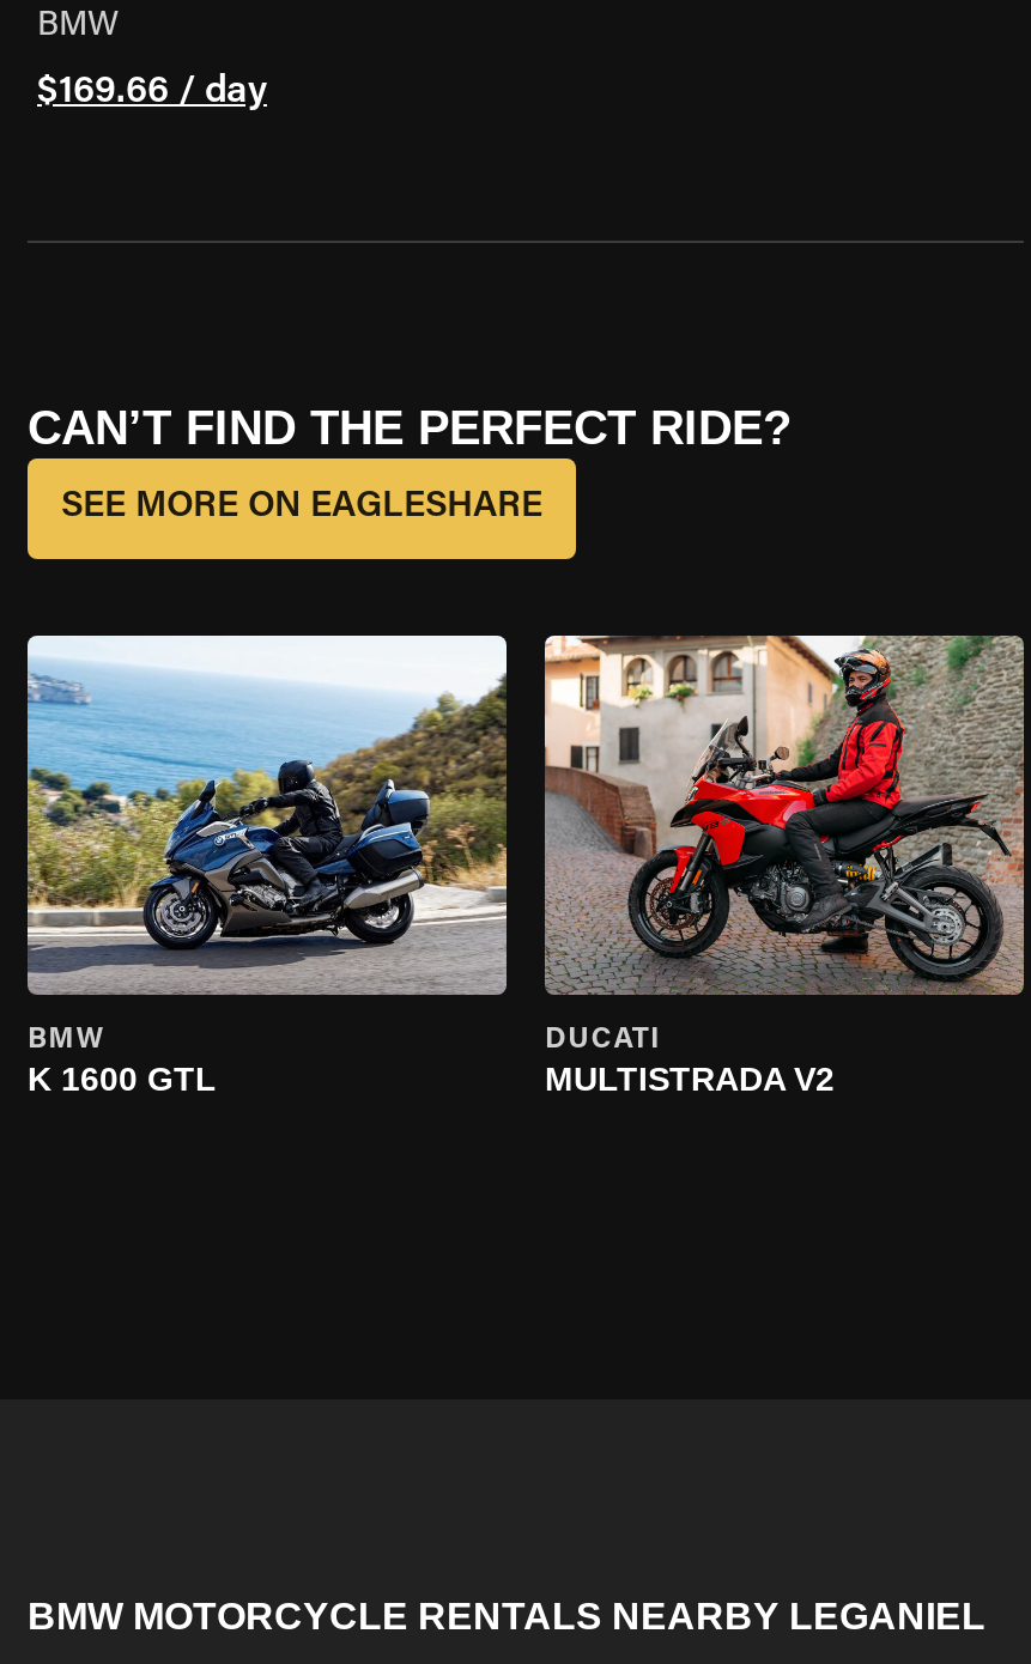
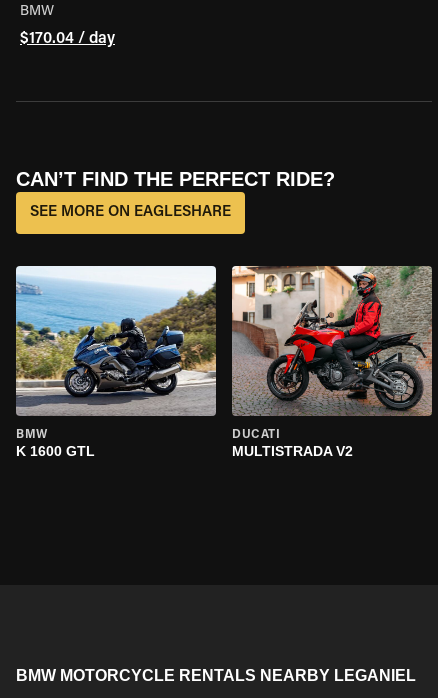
- $169.66 / day
+ $170.04 / day
